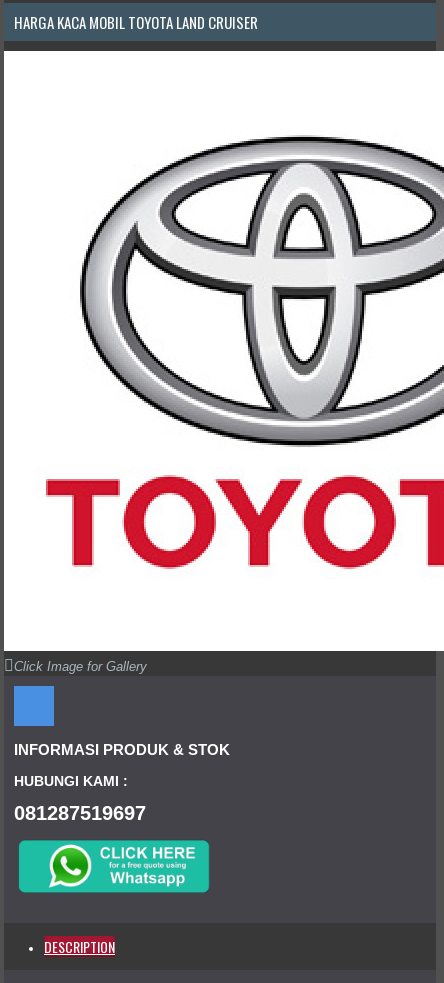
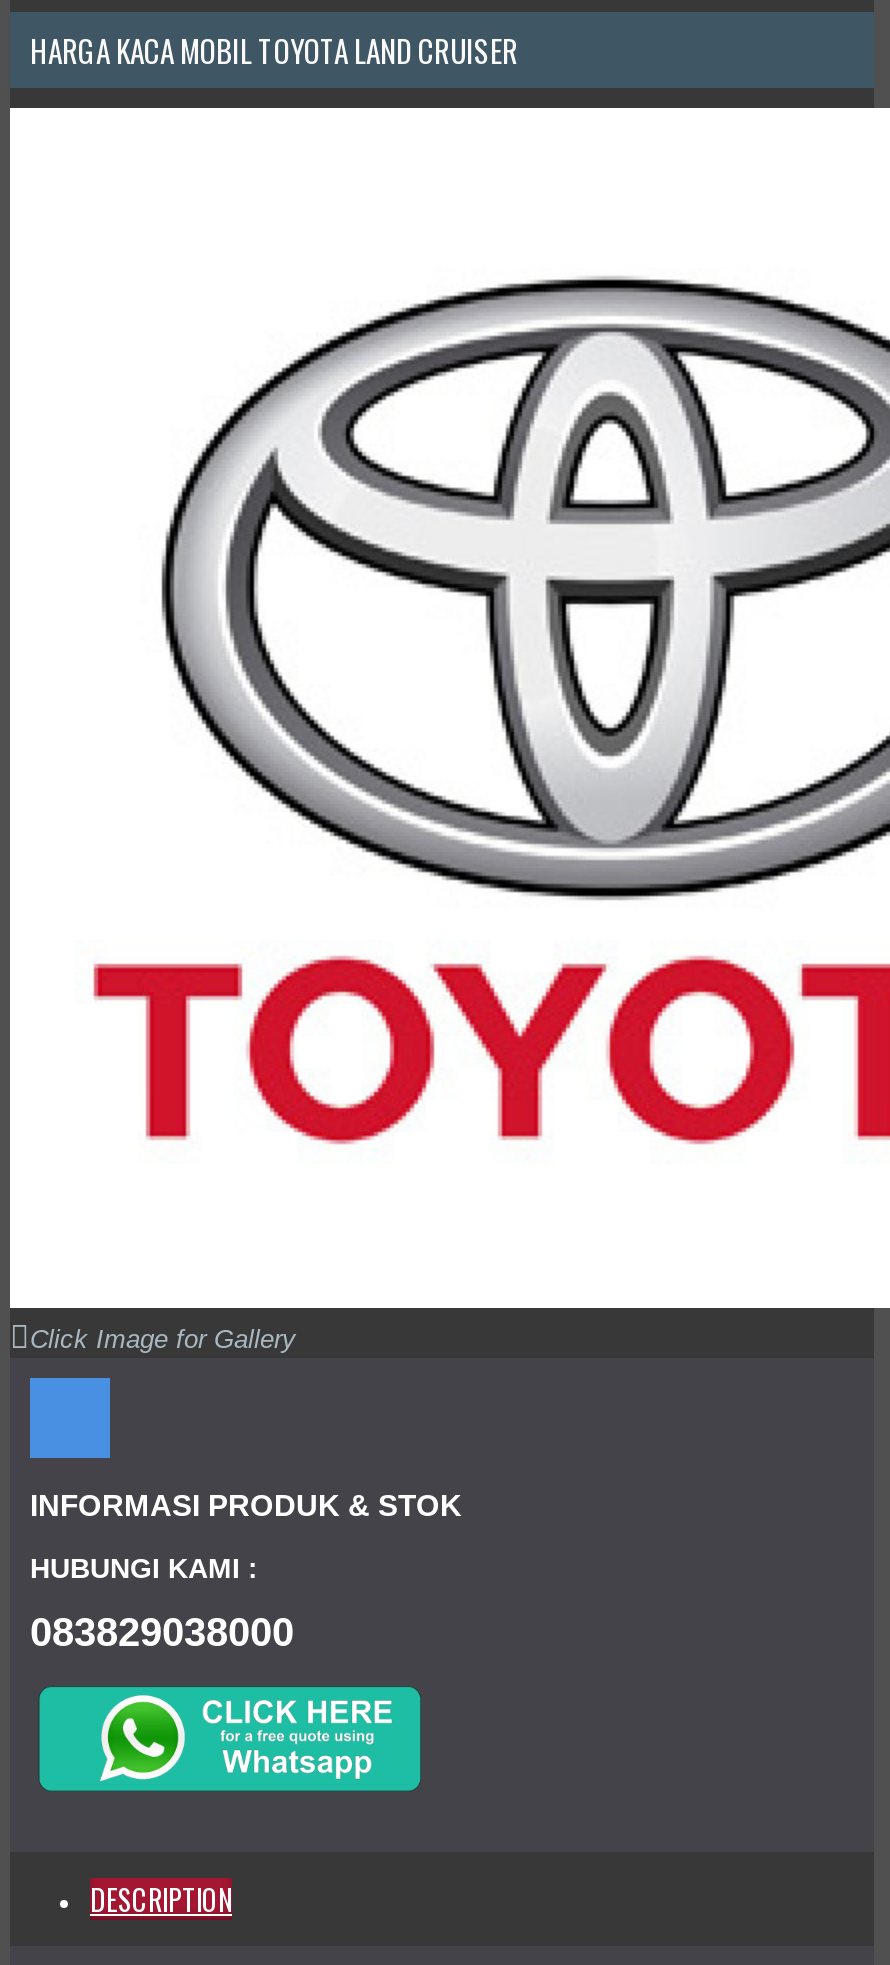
- 081287519697
+ 083829038000
